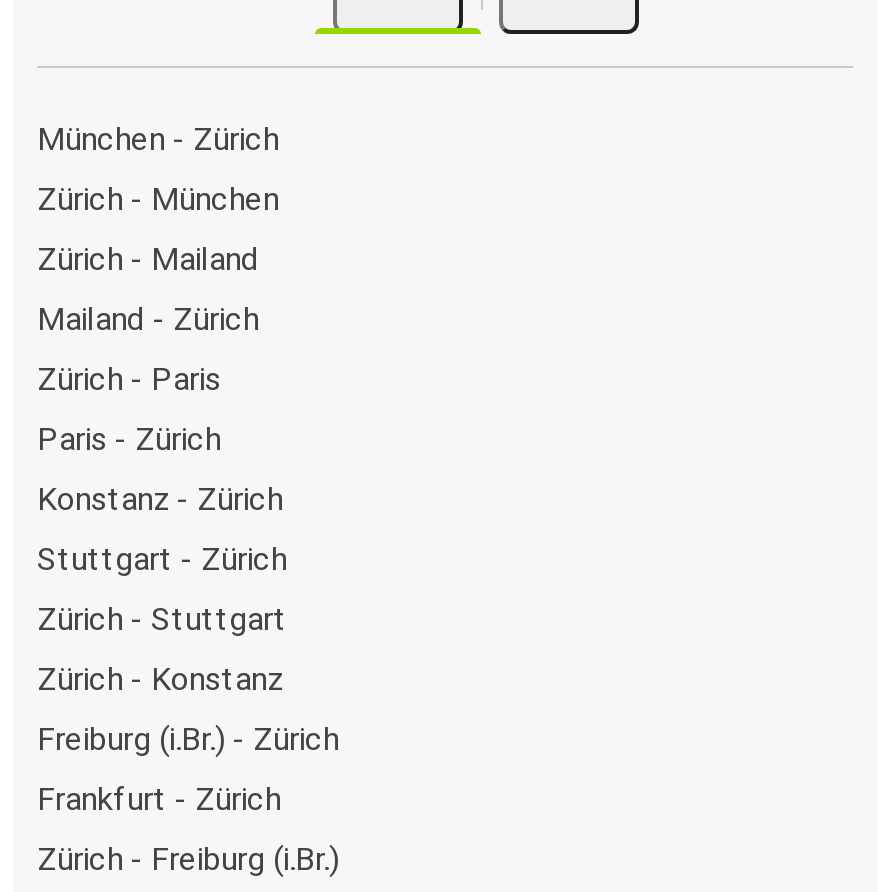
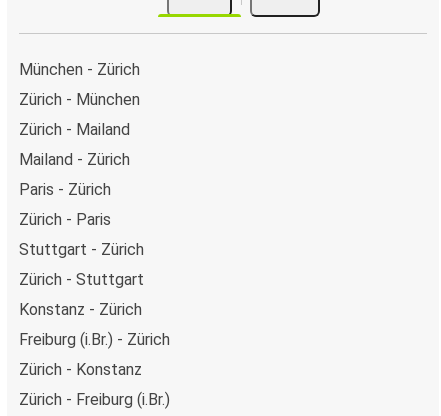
moved down: Zürich - Paris

moved down: Konstanz - Zürich

moved down: Zürich - Konstanz

- Frankfurt - Zürich
